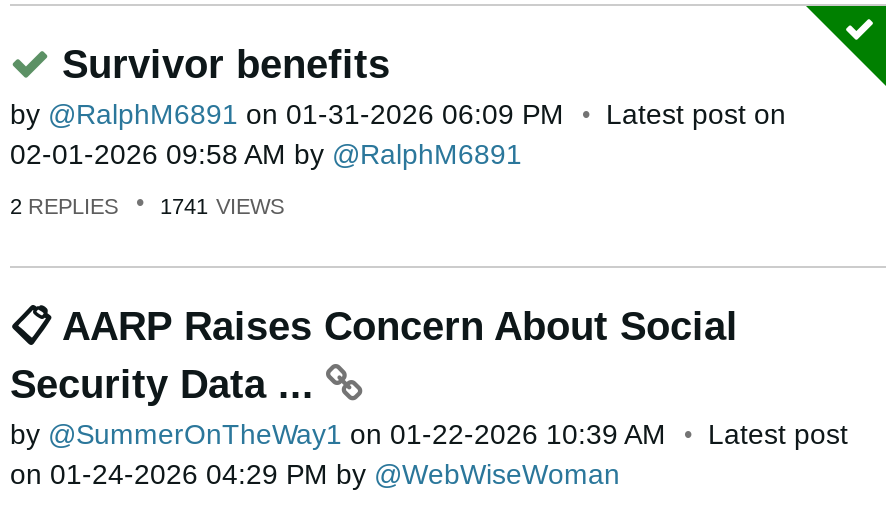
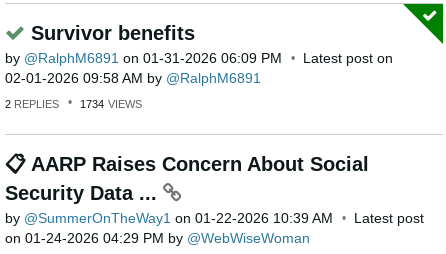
- 2 REPLIES 1741 VIEWS
+ 2 REPLIES 1734 VIEWS
